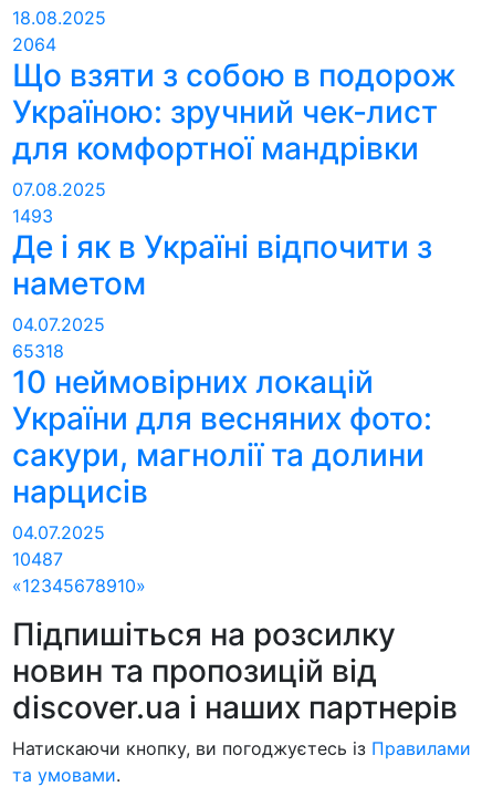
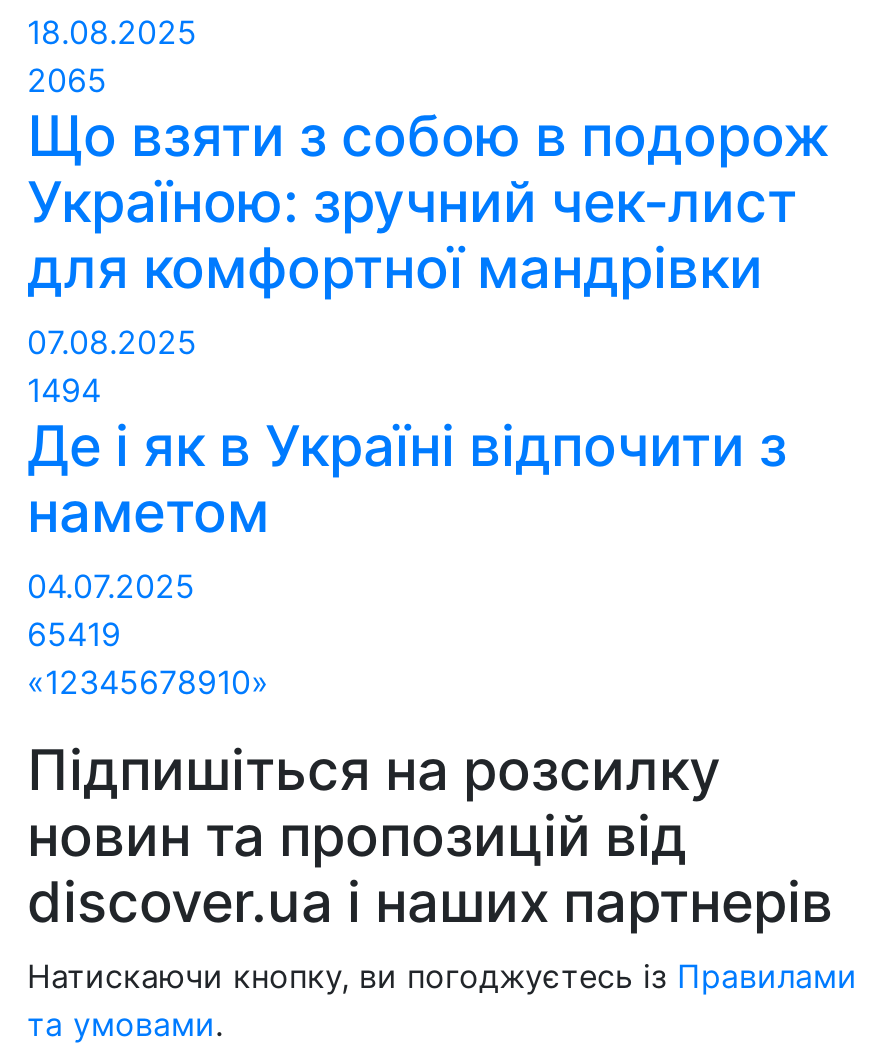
- 2064
+ 2065

- 1493
+ 1494

- 65318
- 10 неймовірних локацій
- України для весняних фото:
- сакури, магнолії та долини
- нарцисів
- 04.07.2025
- 10487
+ 65419
